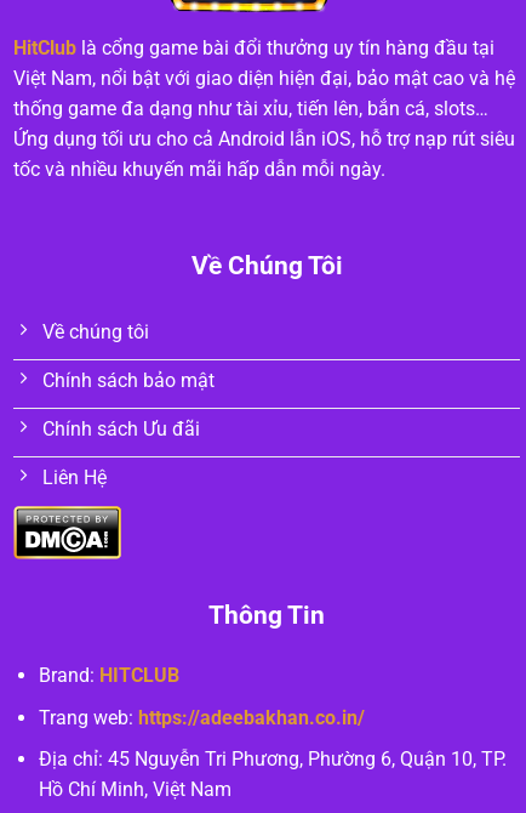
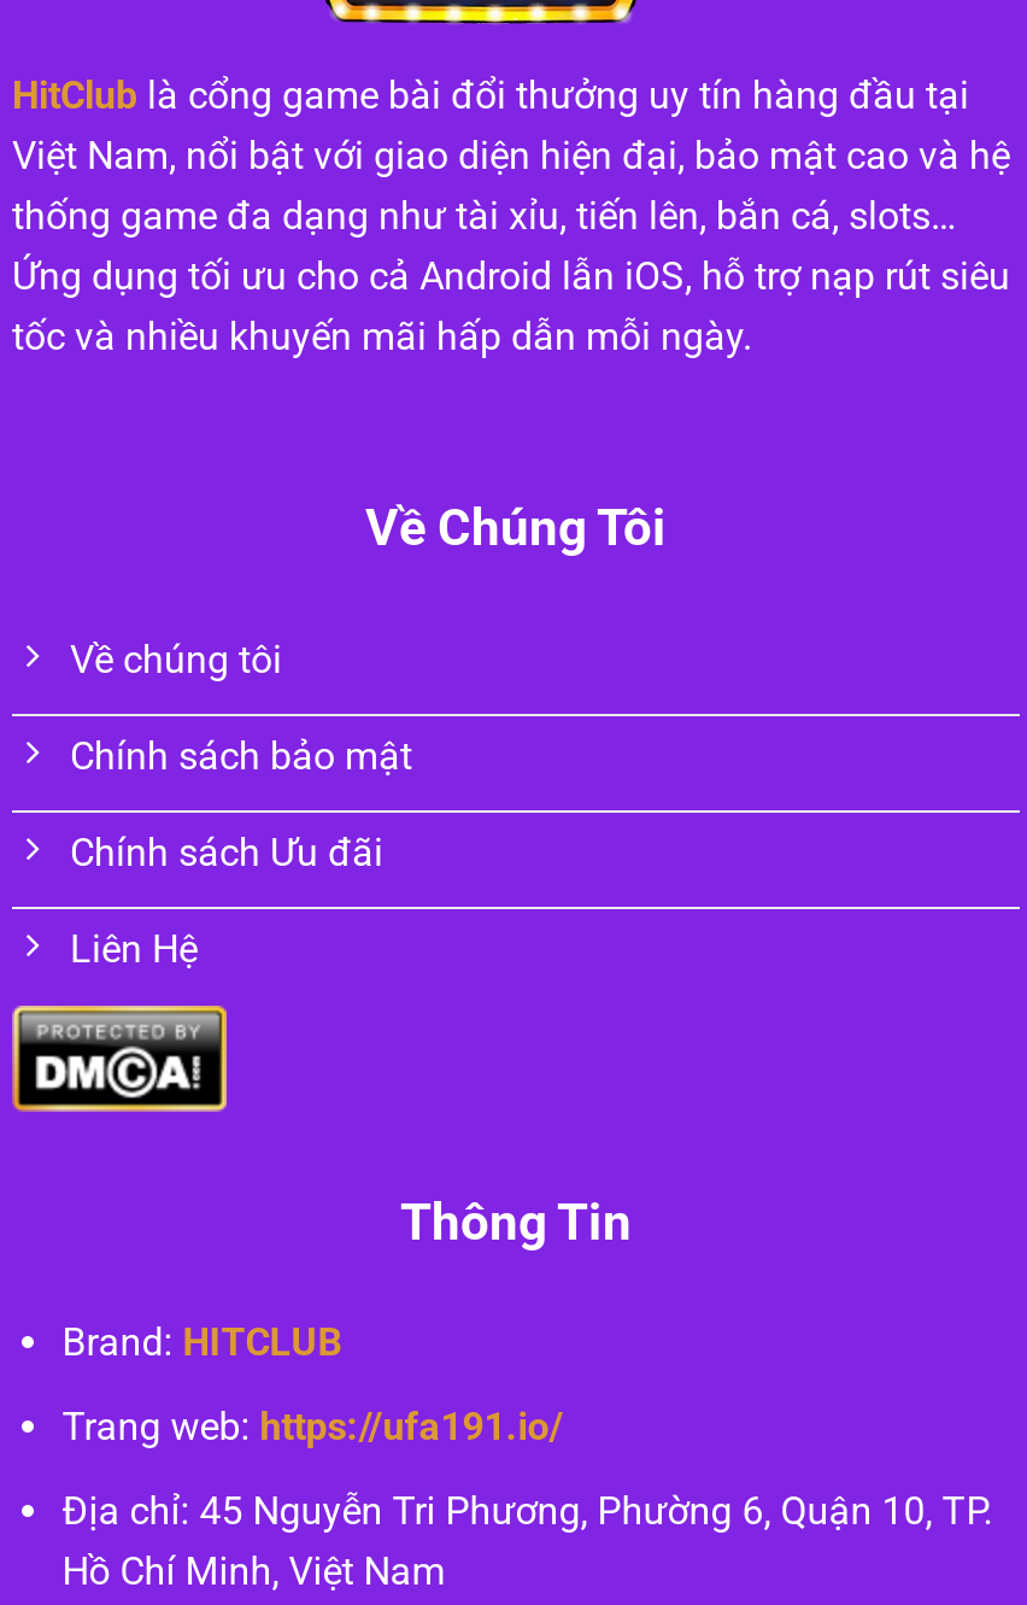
- Trang web: https://adeebakhan.co.in/
+ Trang web: https://ufa191.io/
